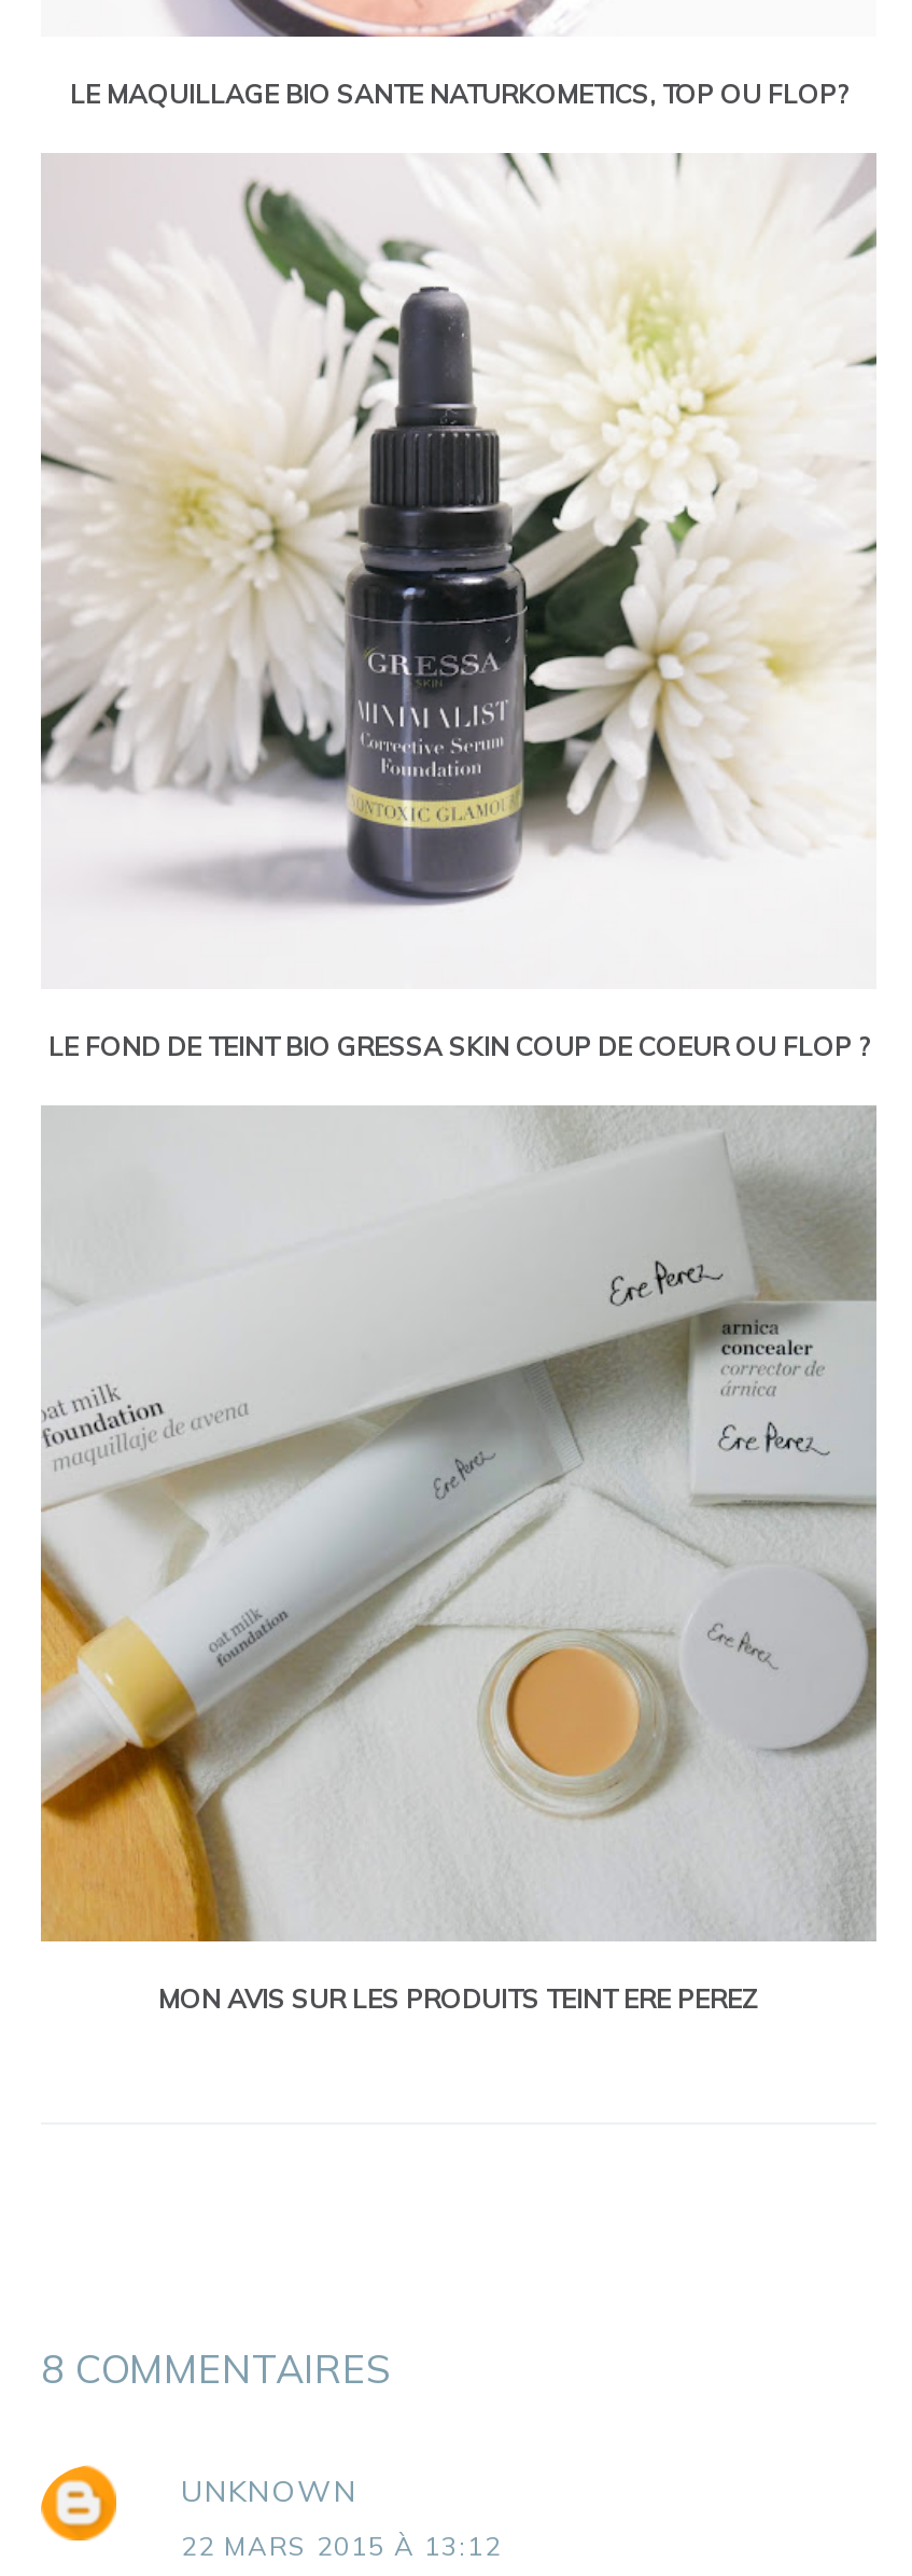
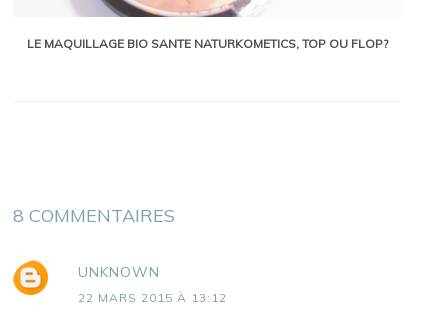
- [image]

- LE FOND DE TEINT BIO GRESSA SKIN COUP DE COEUR OU FLOP ?

- [image]
- MON AVIS SUR LES PRODUITS TEINT ERE PEREZ
